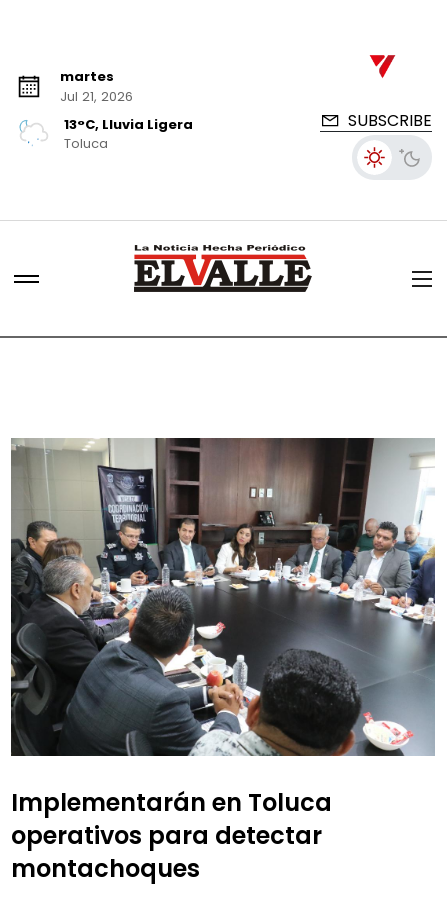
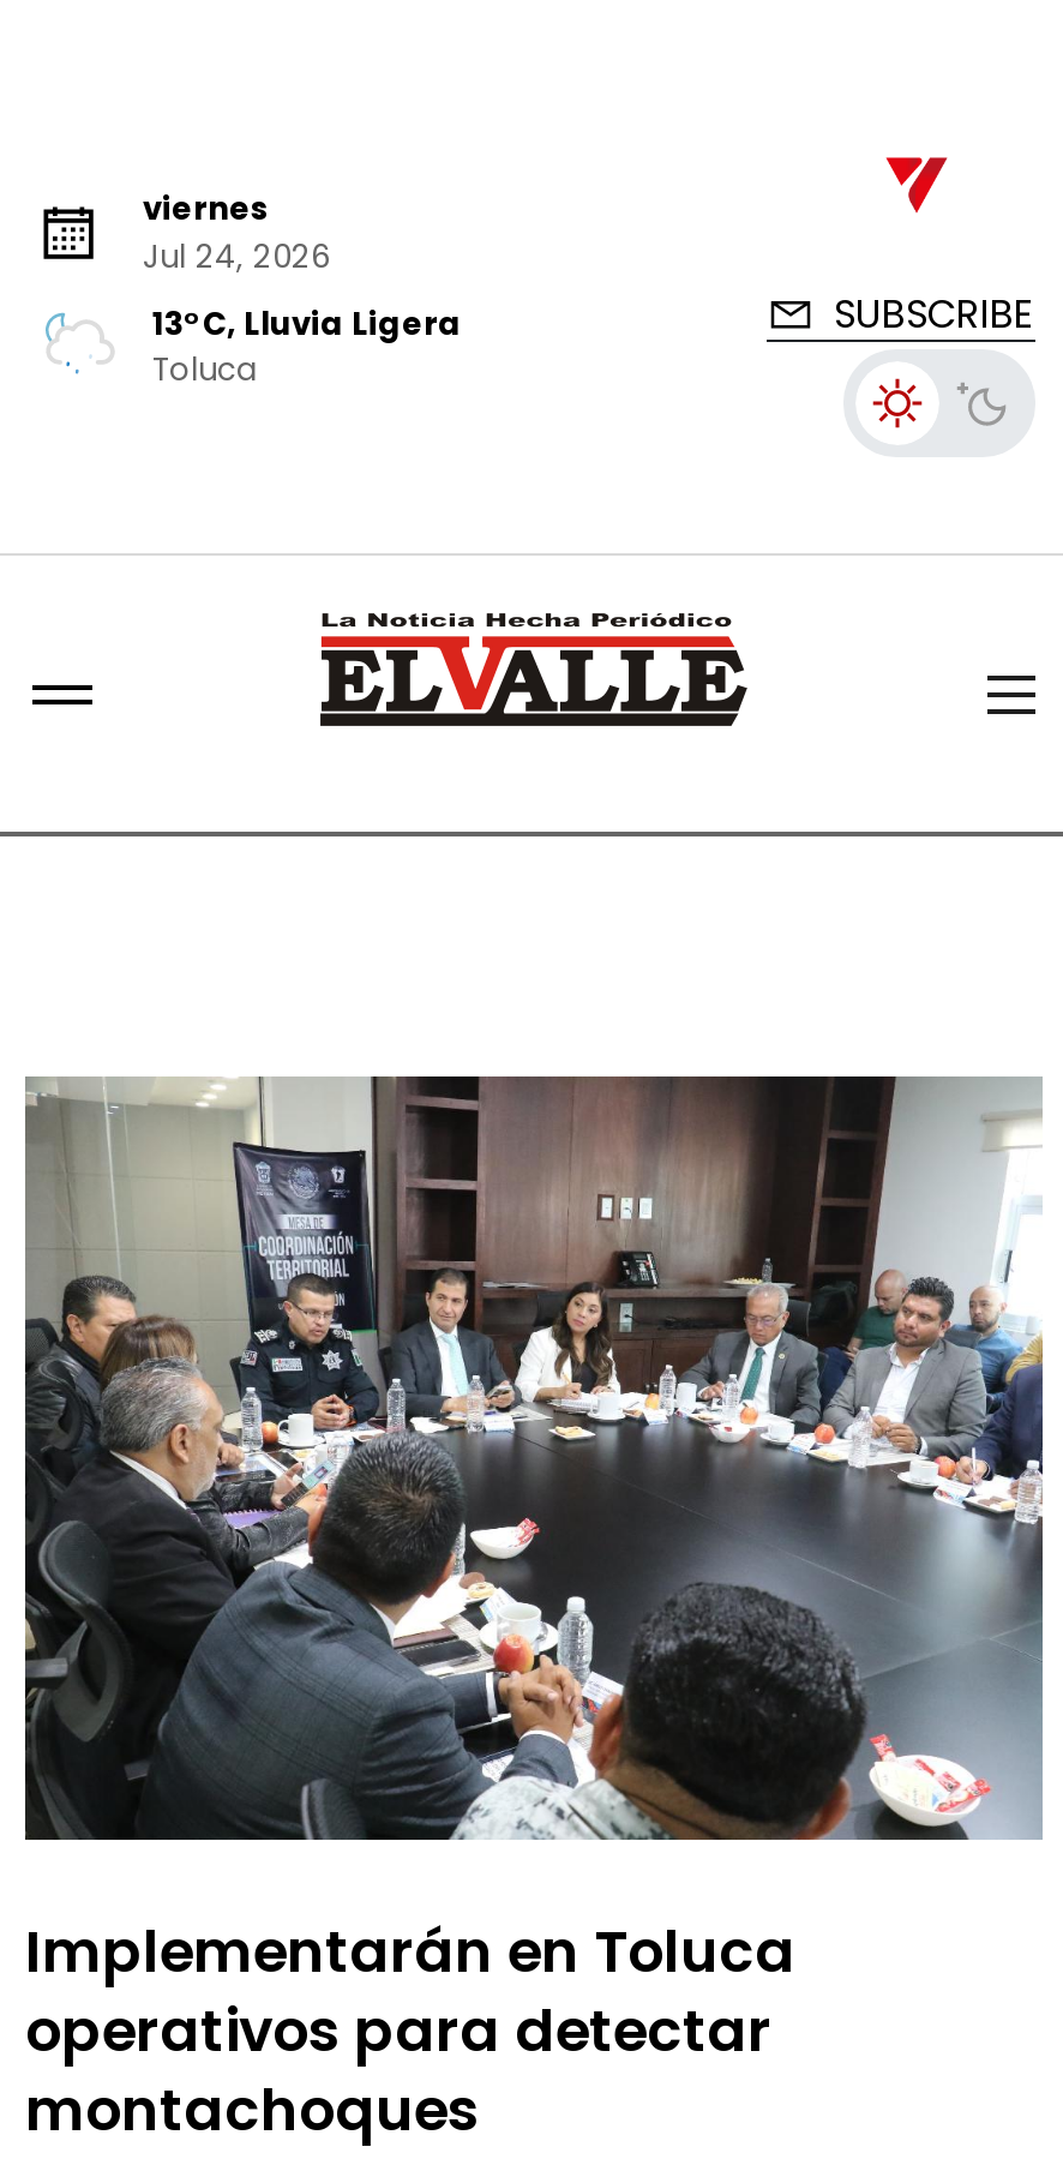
- martes
- Jul 21, 2026
+ viernes
+ Jul 24, 2026
